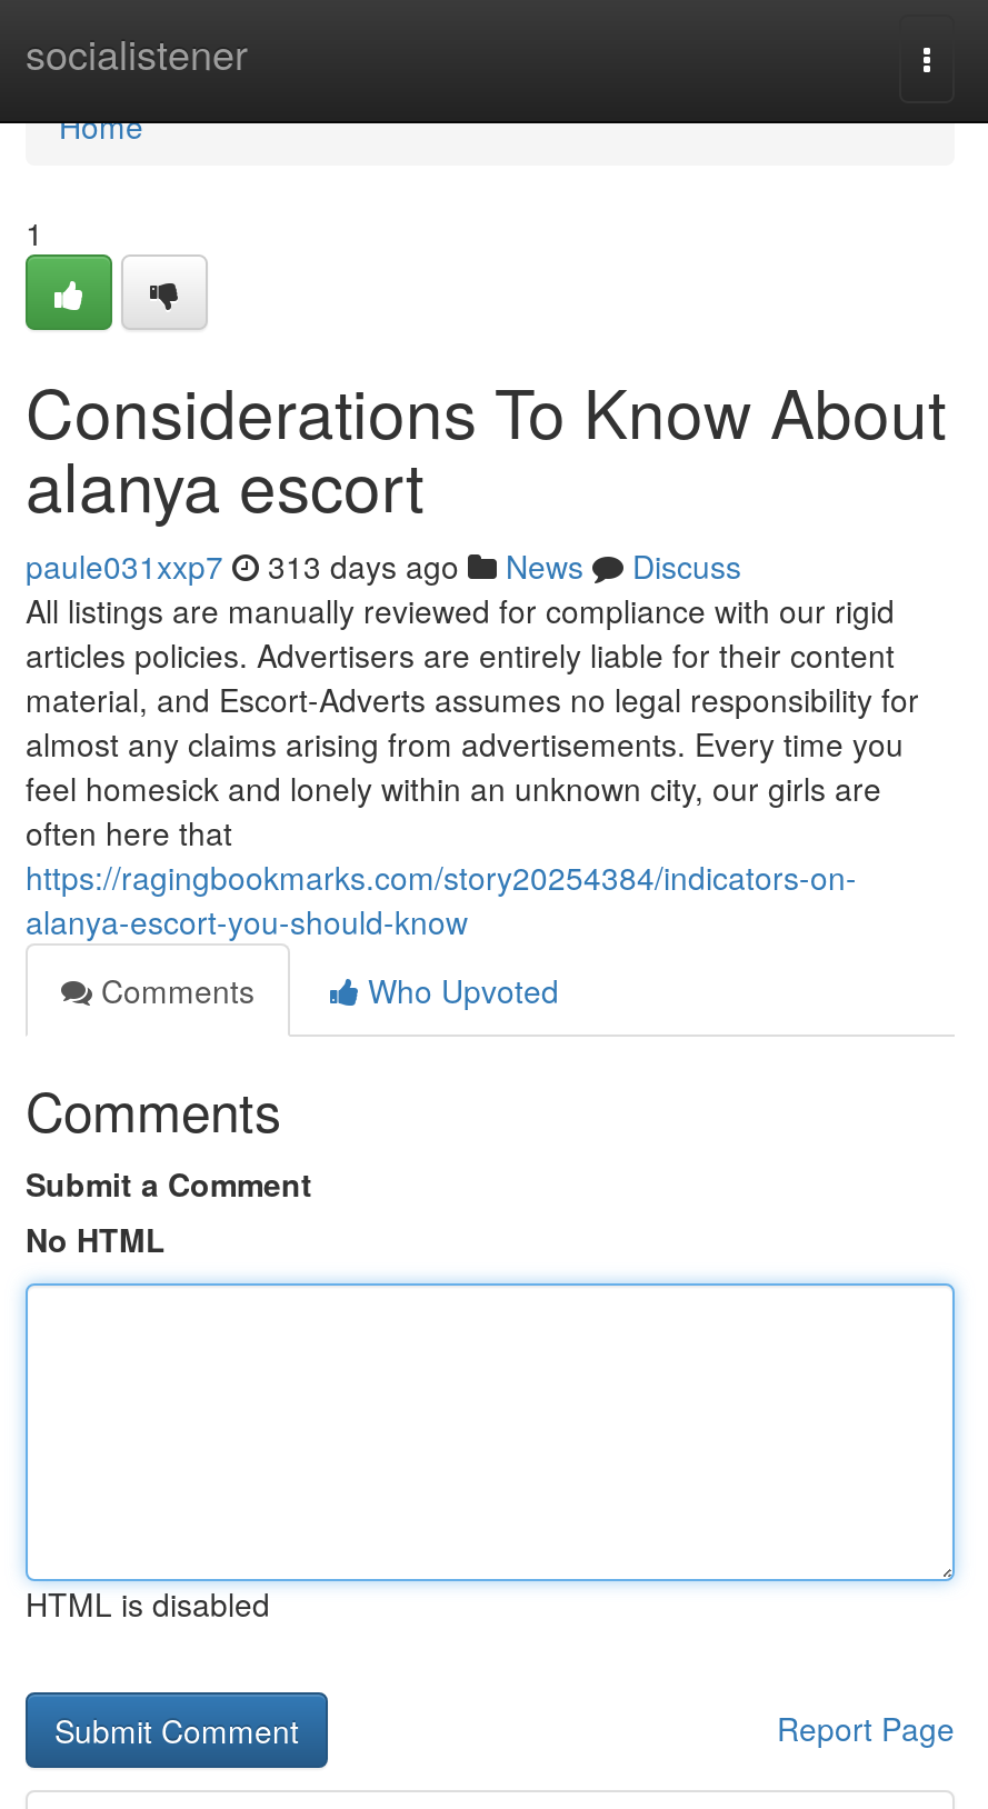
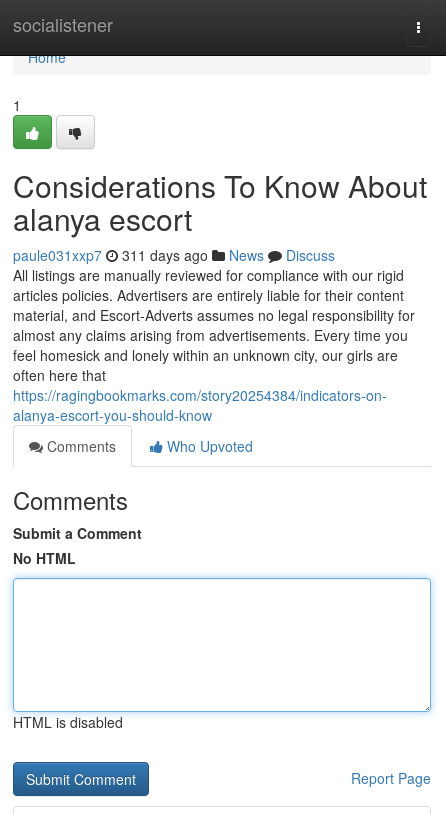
- paule031xxp7 313 days ago News Discuss
+ paule031xxp7 311 days ago News Discuss
